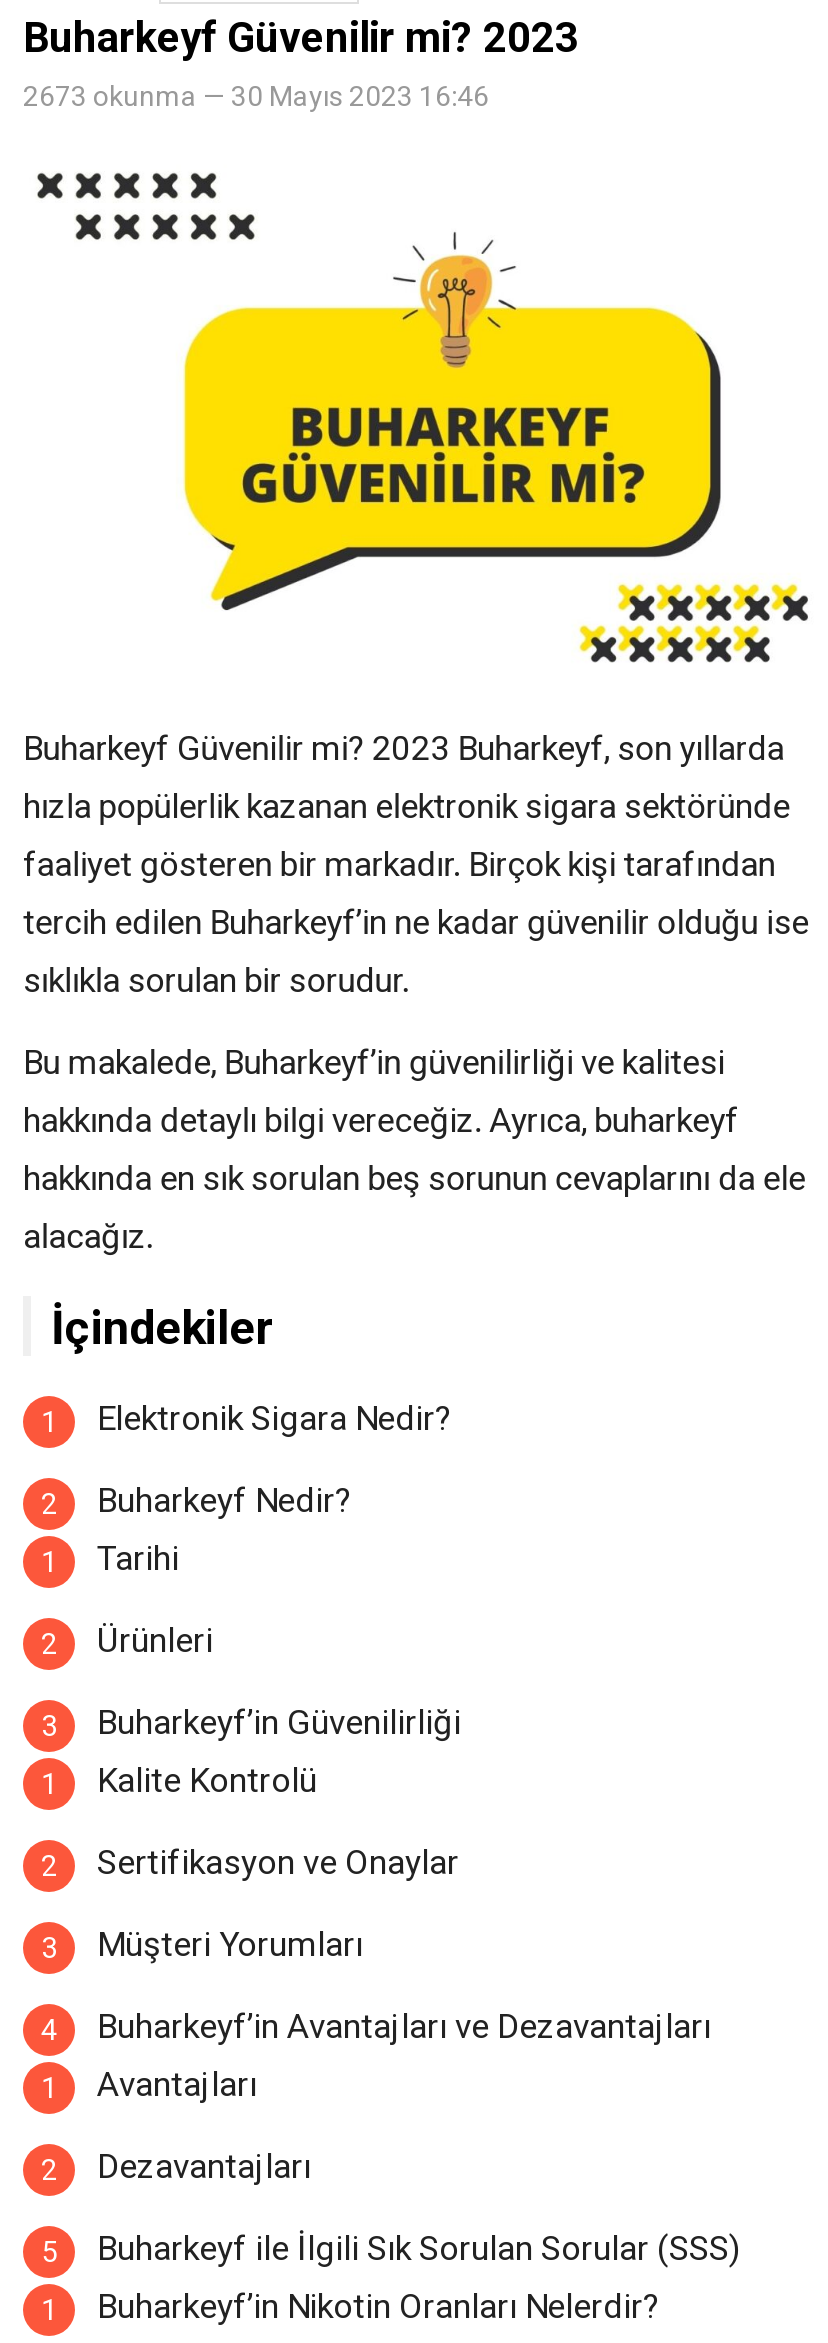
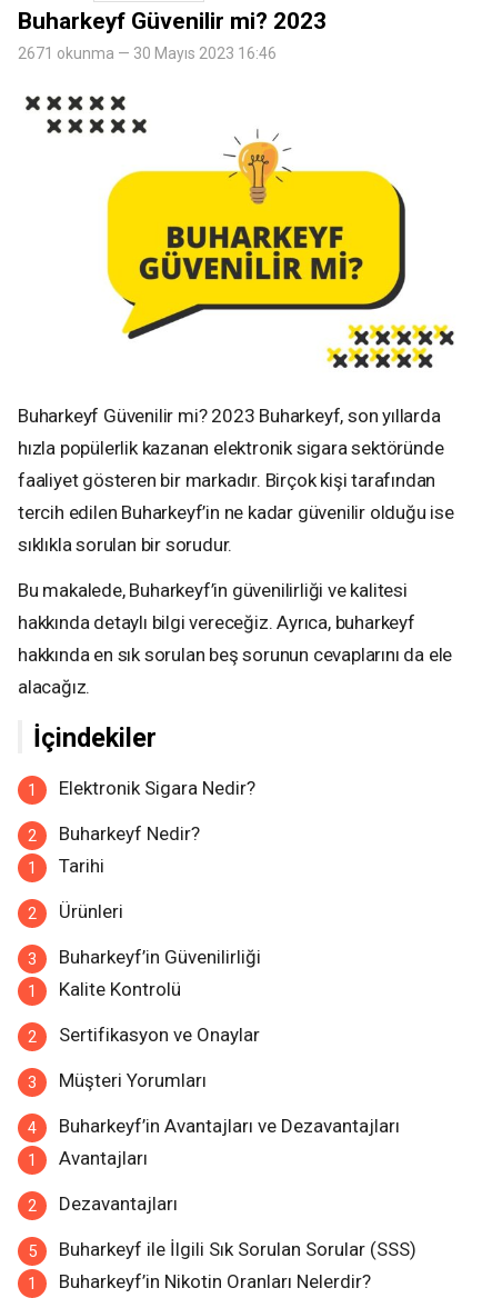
- 2673 okunma — 30 Mayıs 2023 16:46
+ 2671 okunma — 30 Mayıs 2023 16:46
